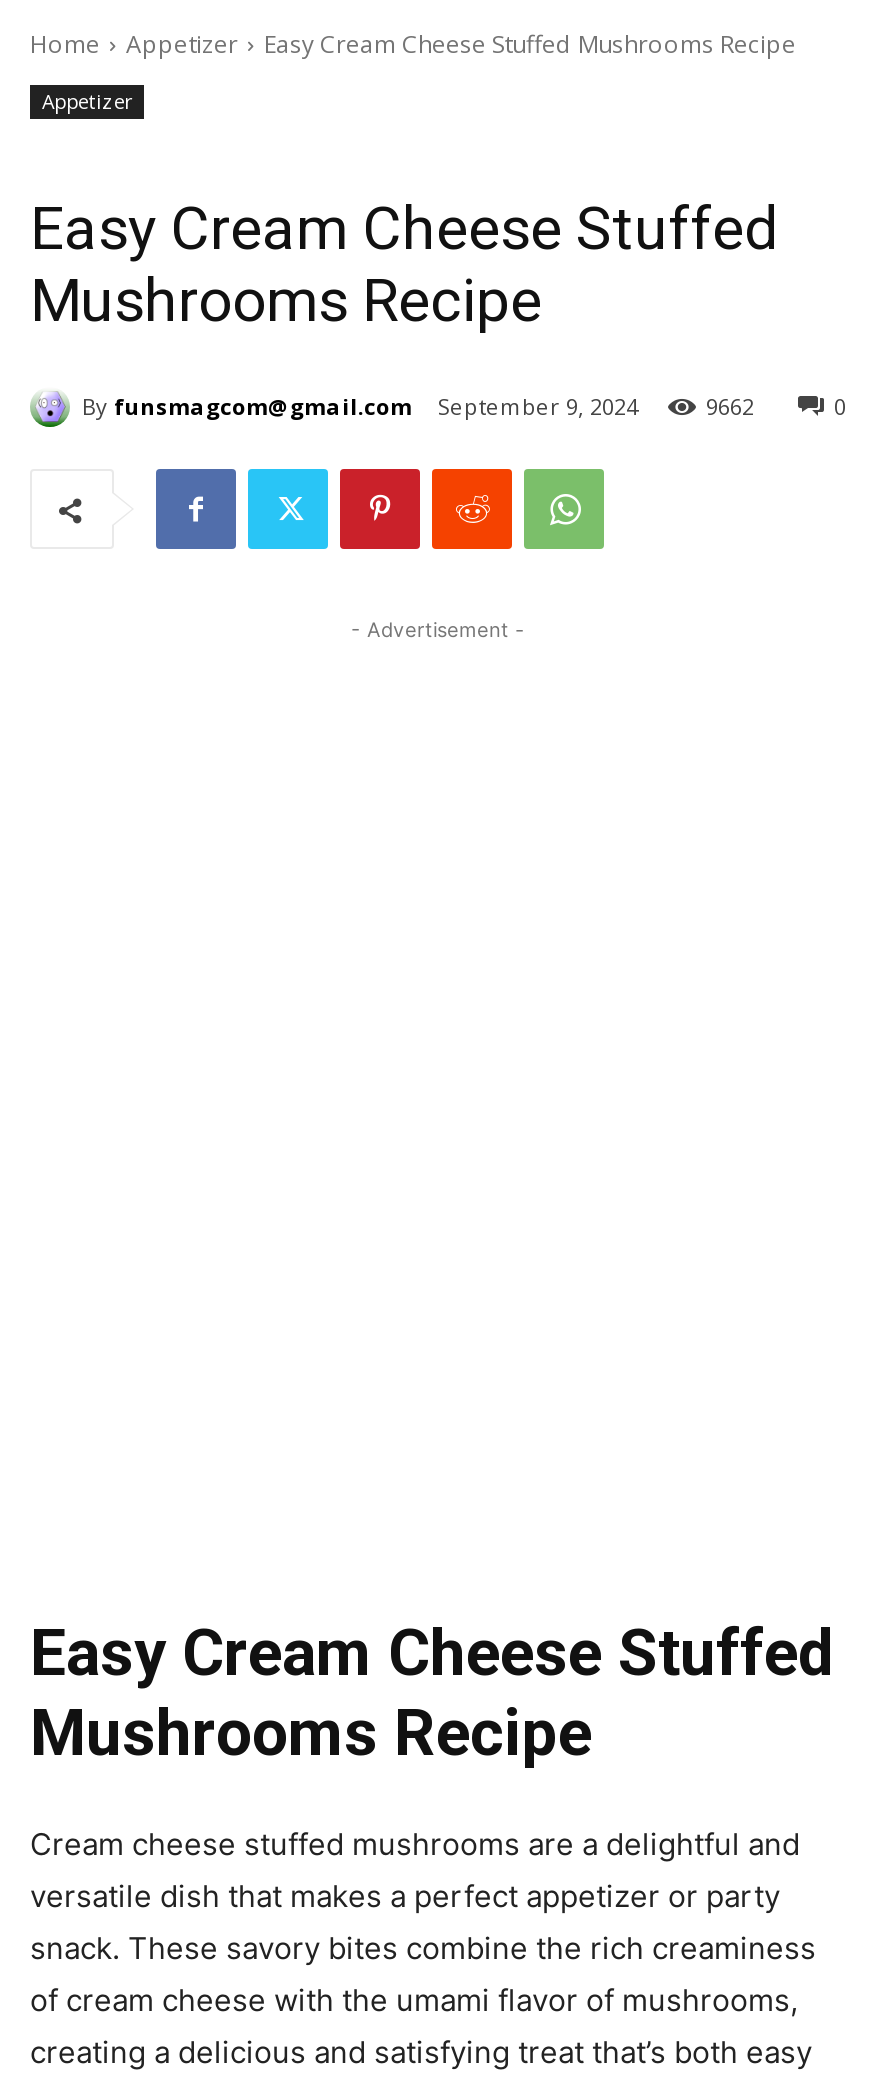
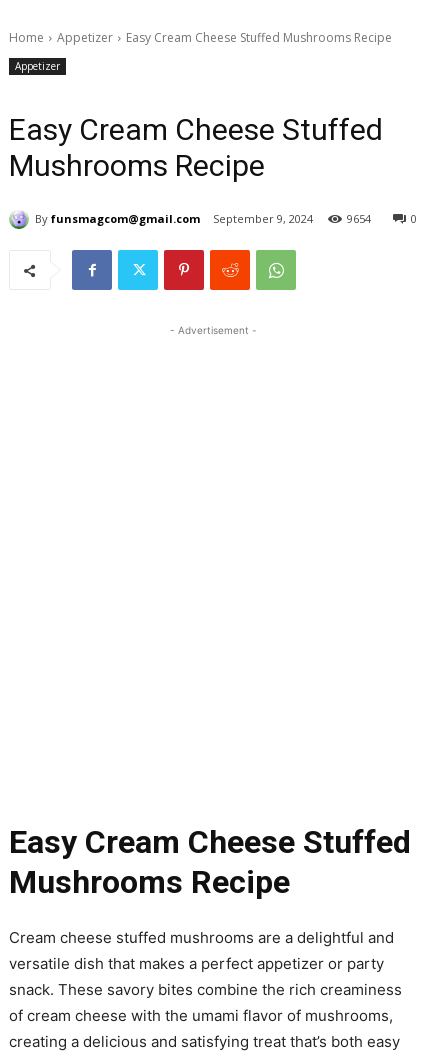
- 9662
+ 9654
